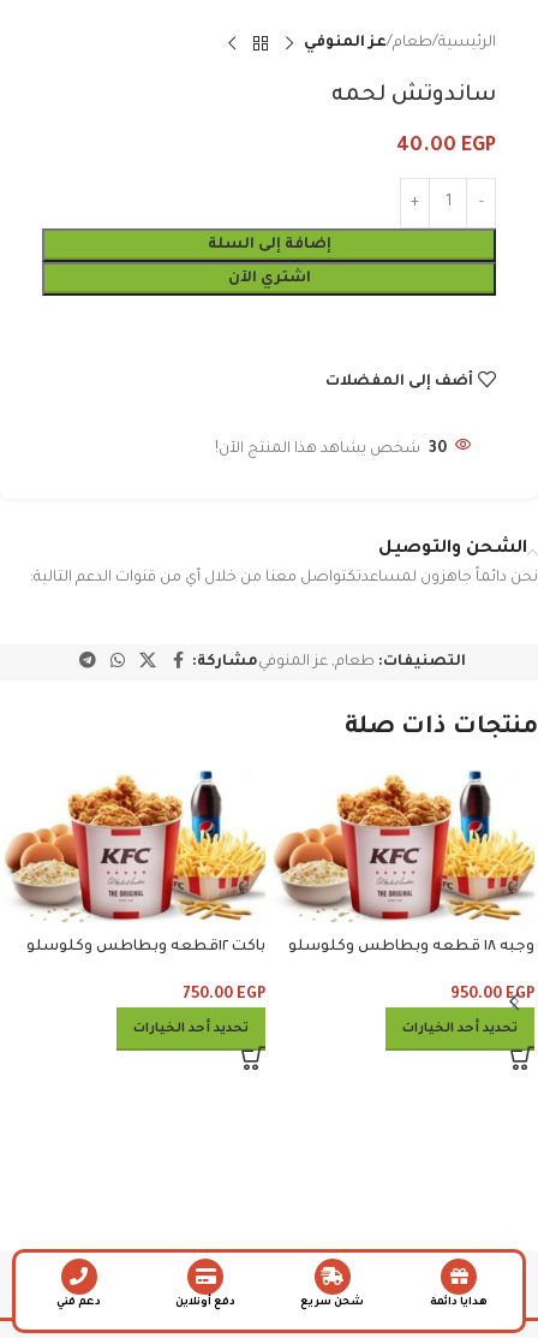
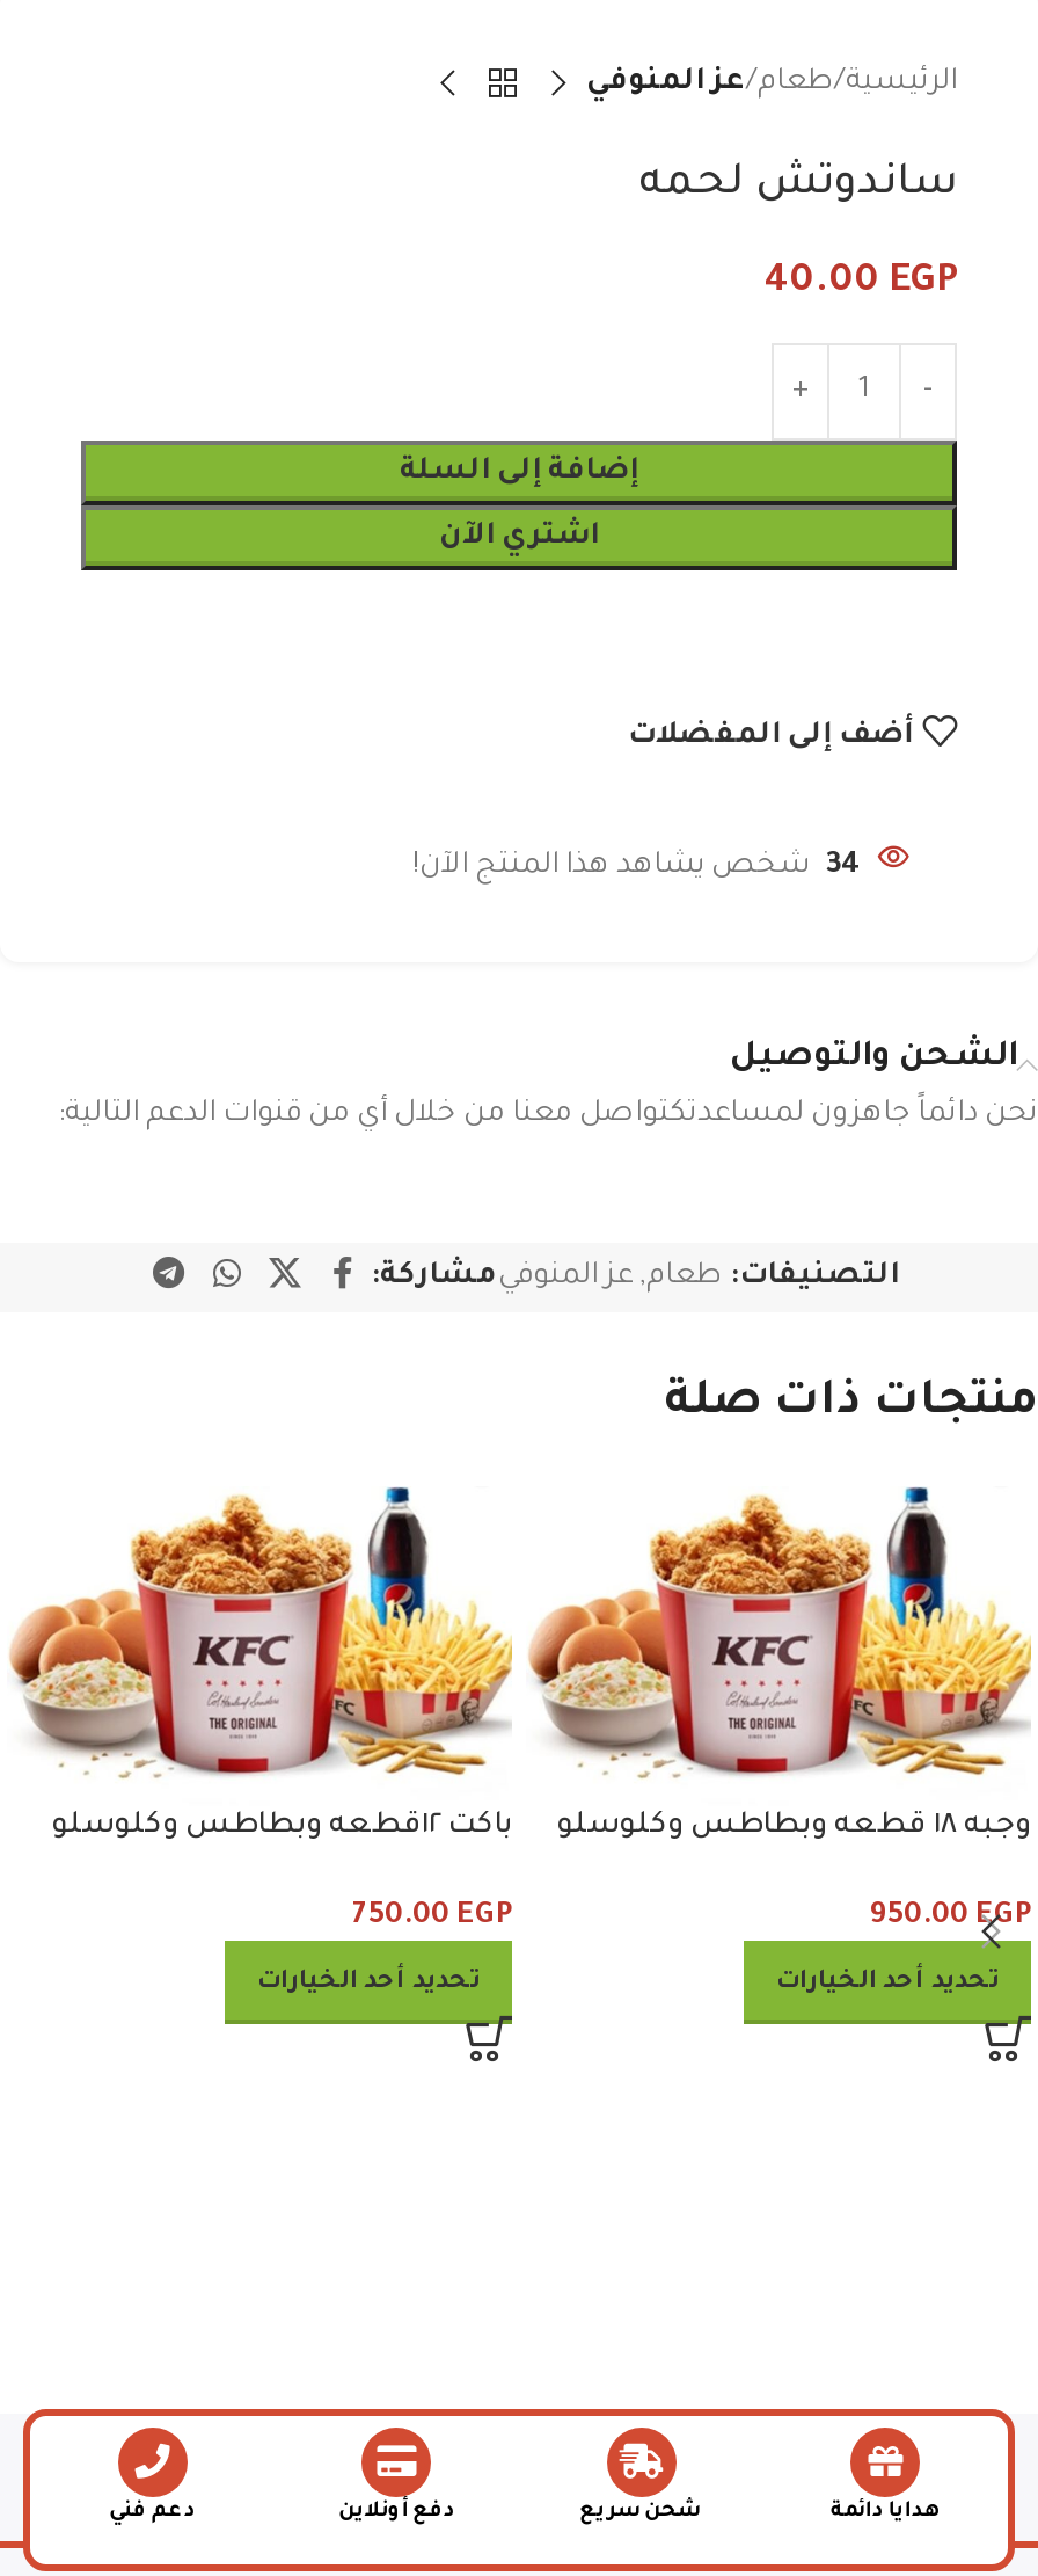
- 30 شخص يشاهد هذا المنتج الآن!
+ 34 شخص يشاهد هذا المنتج الآن!
